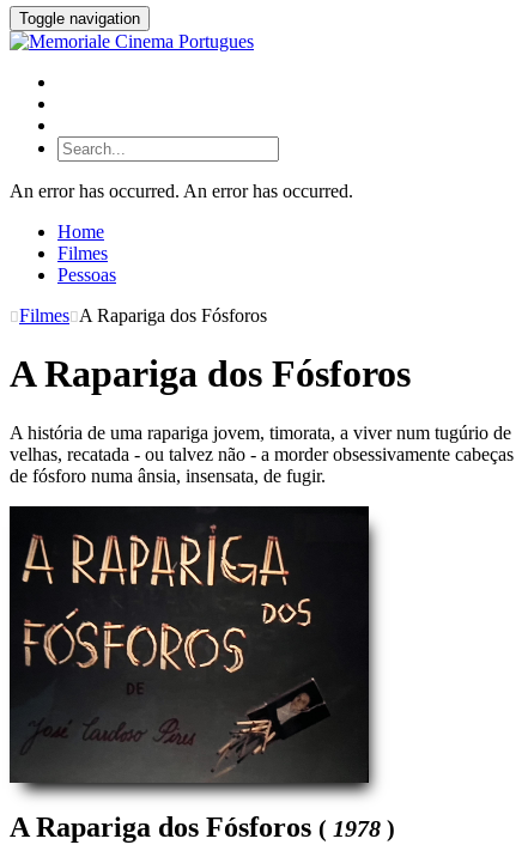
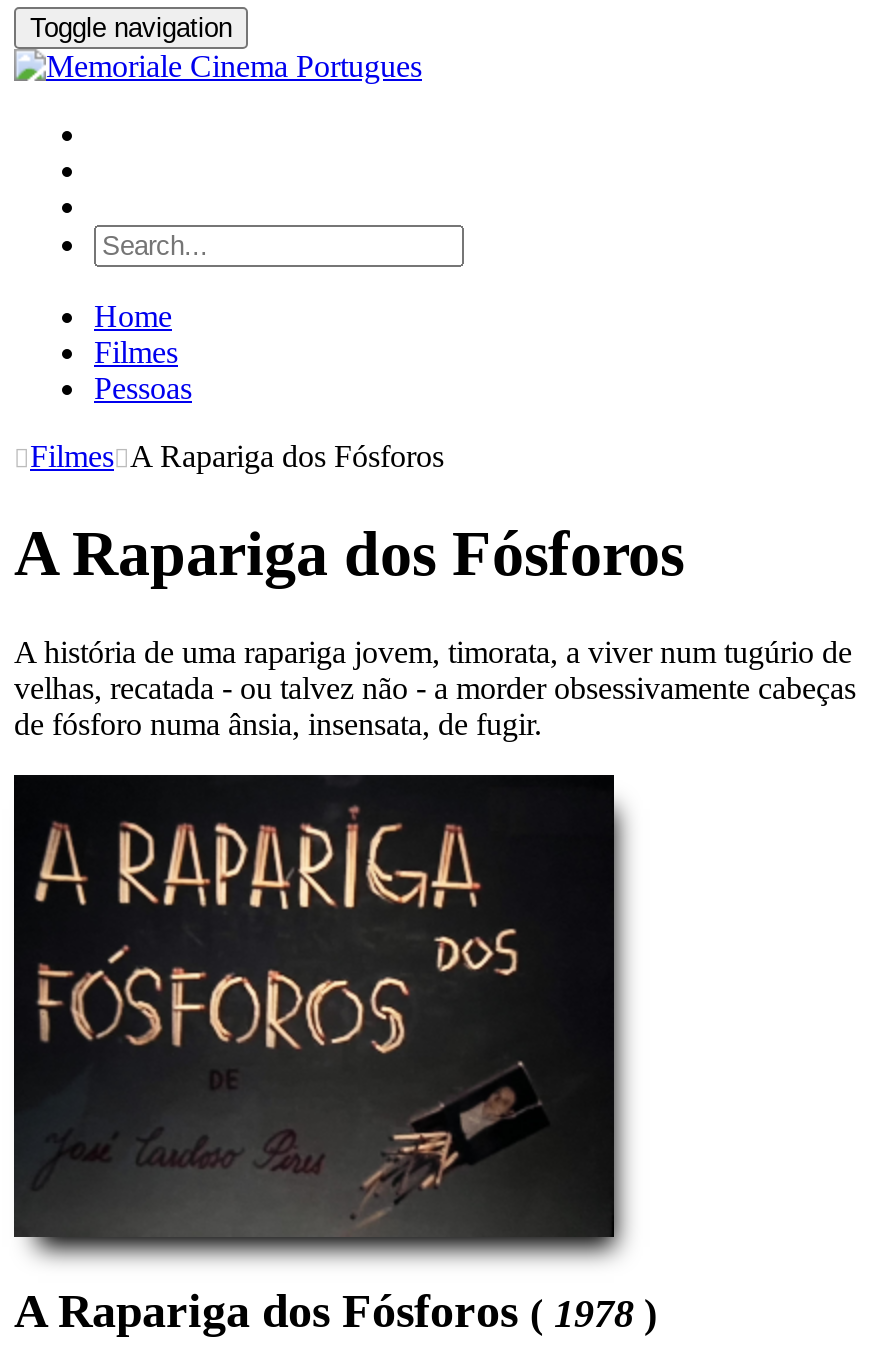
- An error has occurred. An error has occurred.
